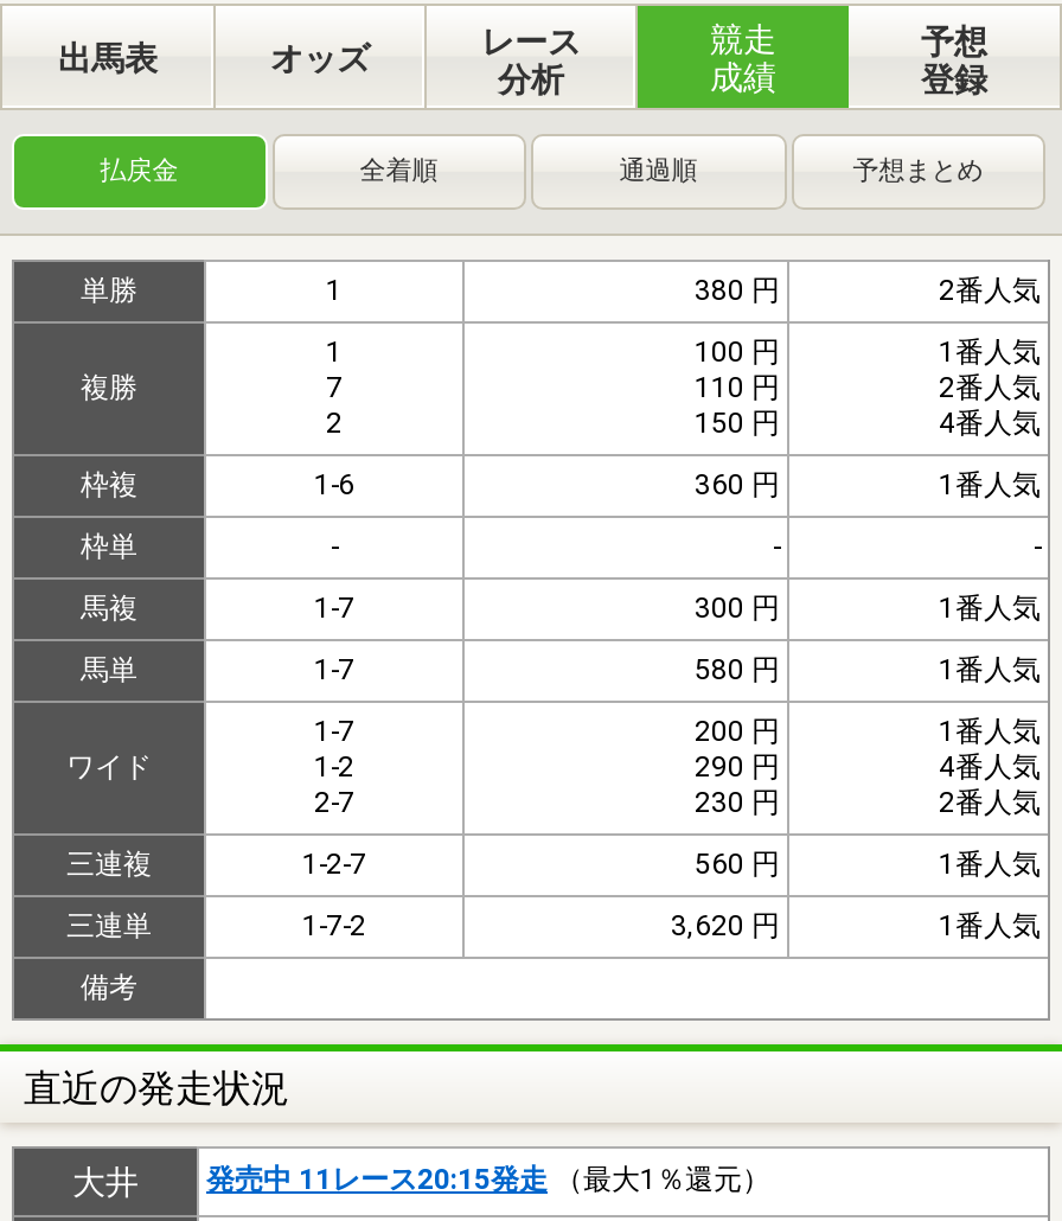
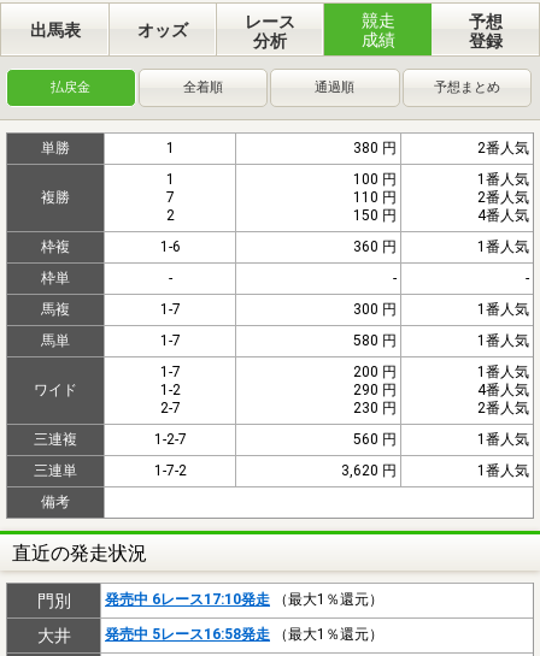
+ 門別
+ 発売中 6レース17:10発走（最大1％還元）

- 発売中 11レース20:15発走（最大1％還元）
+ 発売中 5レース16:58発走（最大1％還元）
